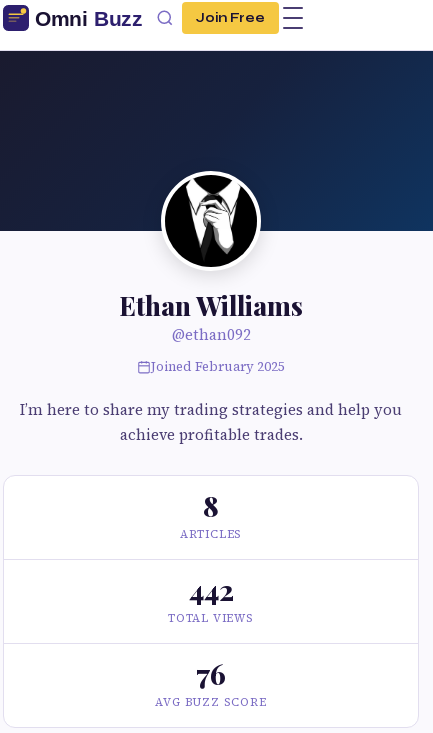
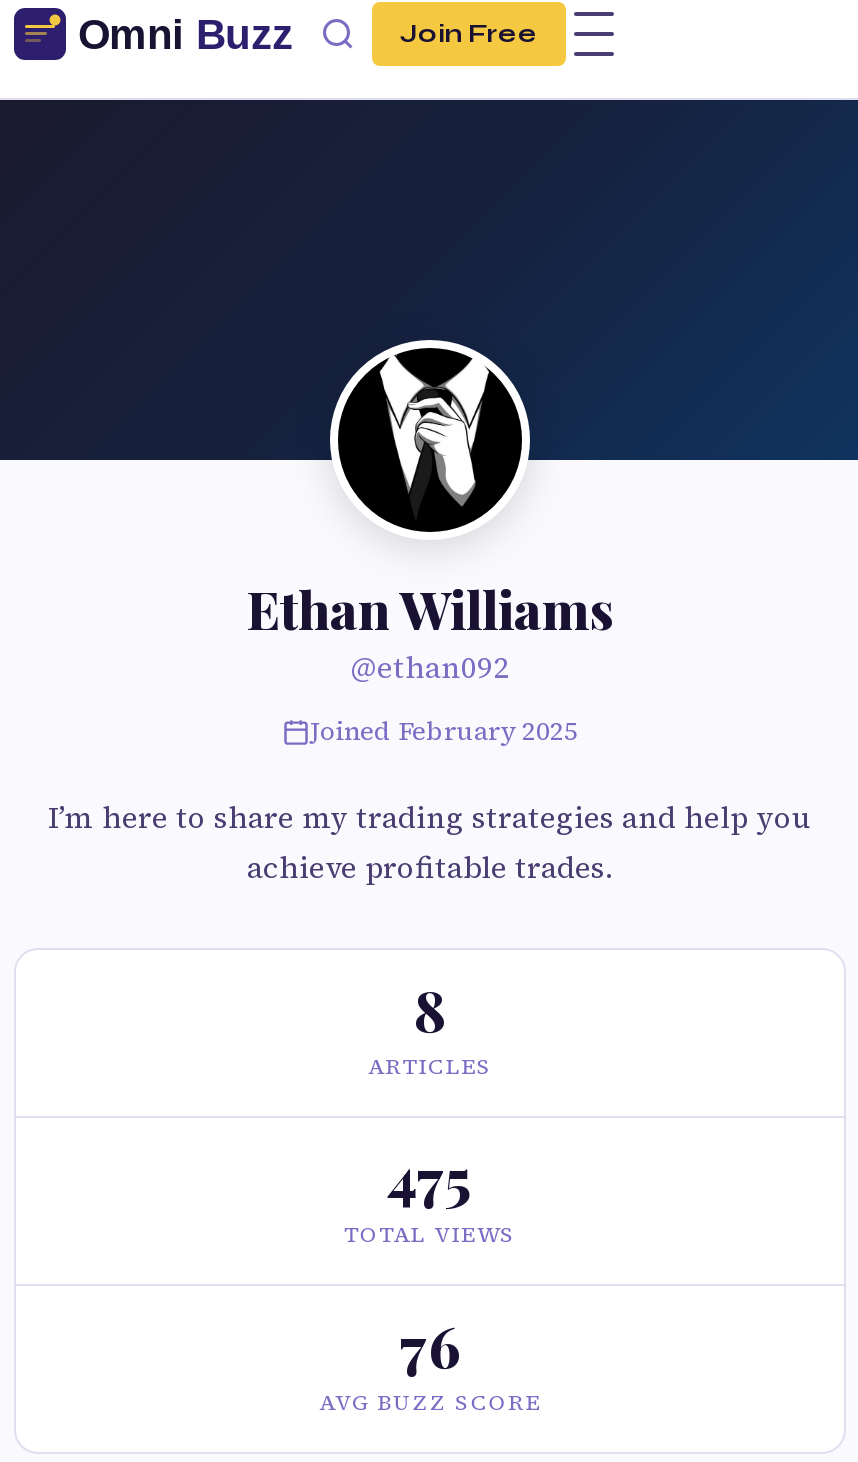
- 442
+ 475
